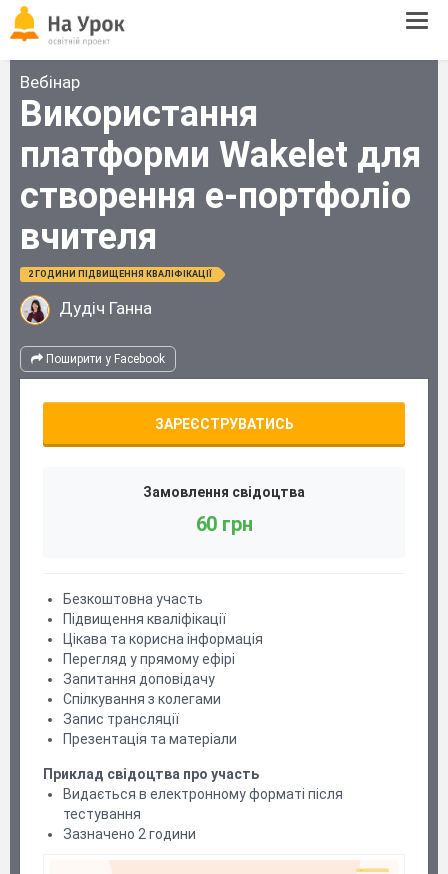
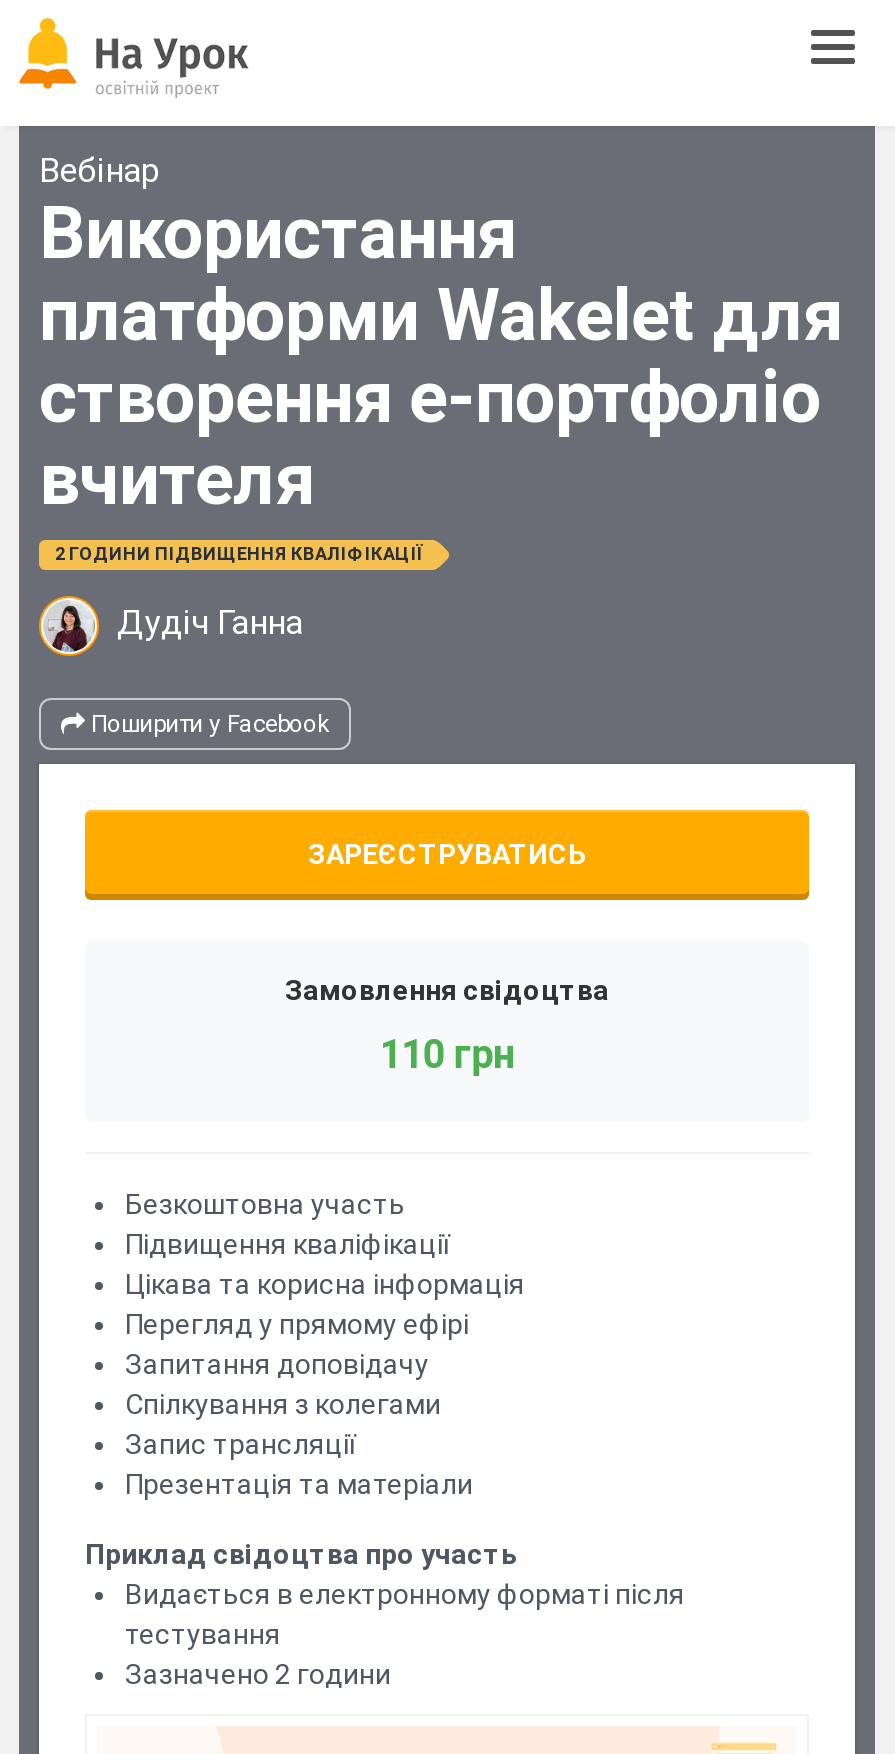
- 60 грн
+ 110 грн
